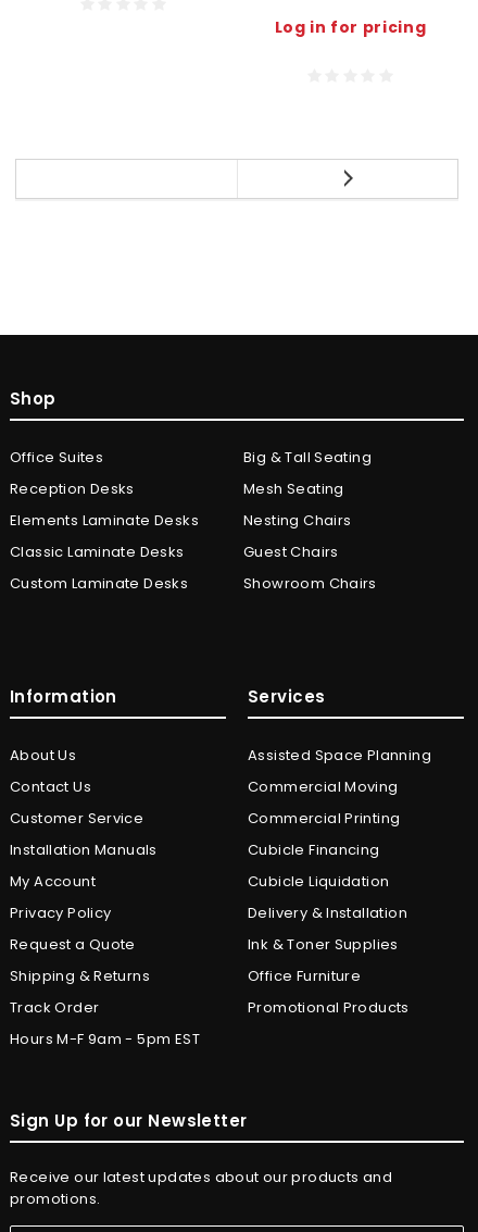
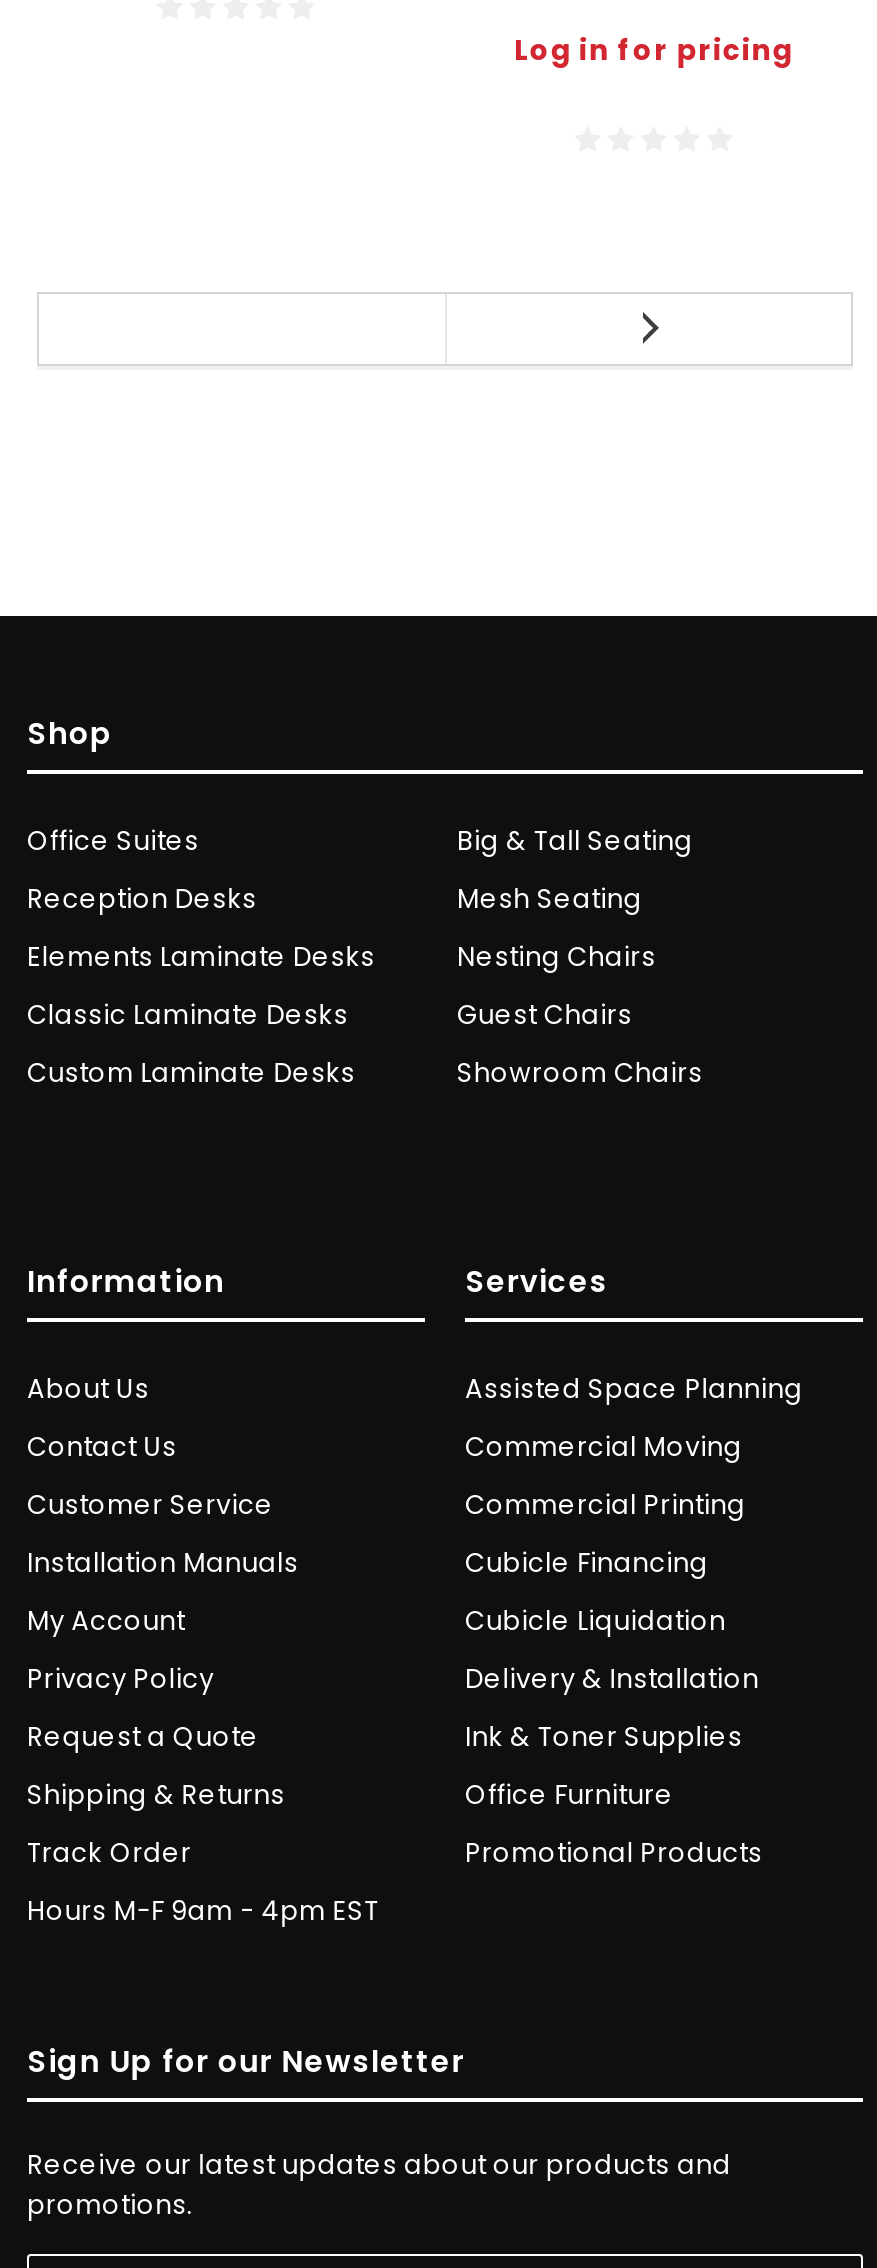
- Hours M-F 9am - 5pm EST
+ Hours M-F 9am - 4pm EST
